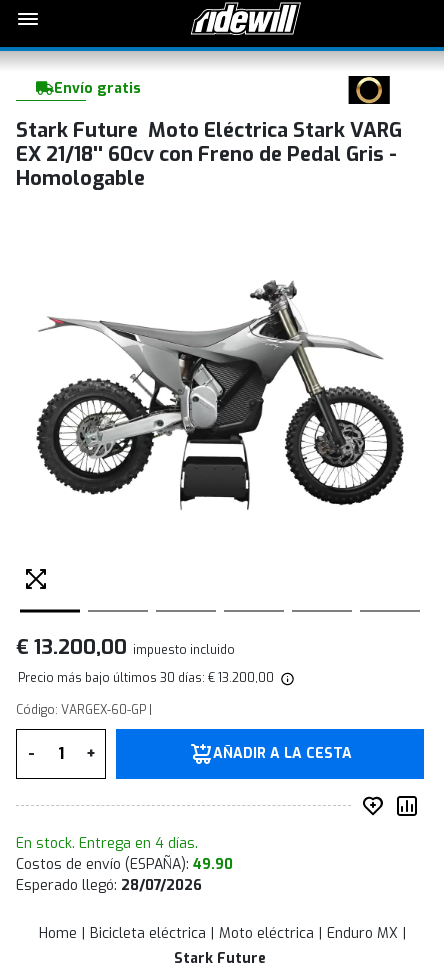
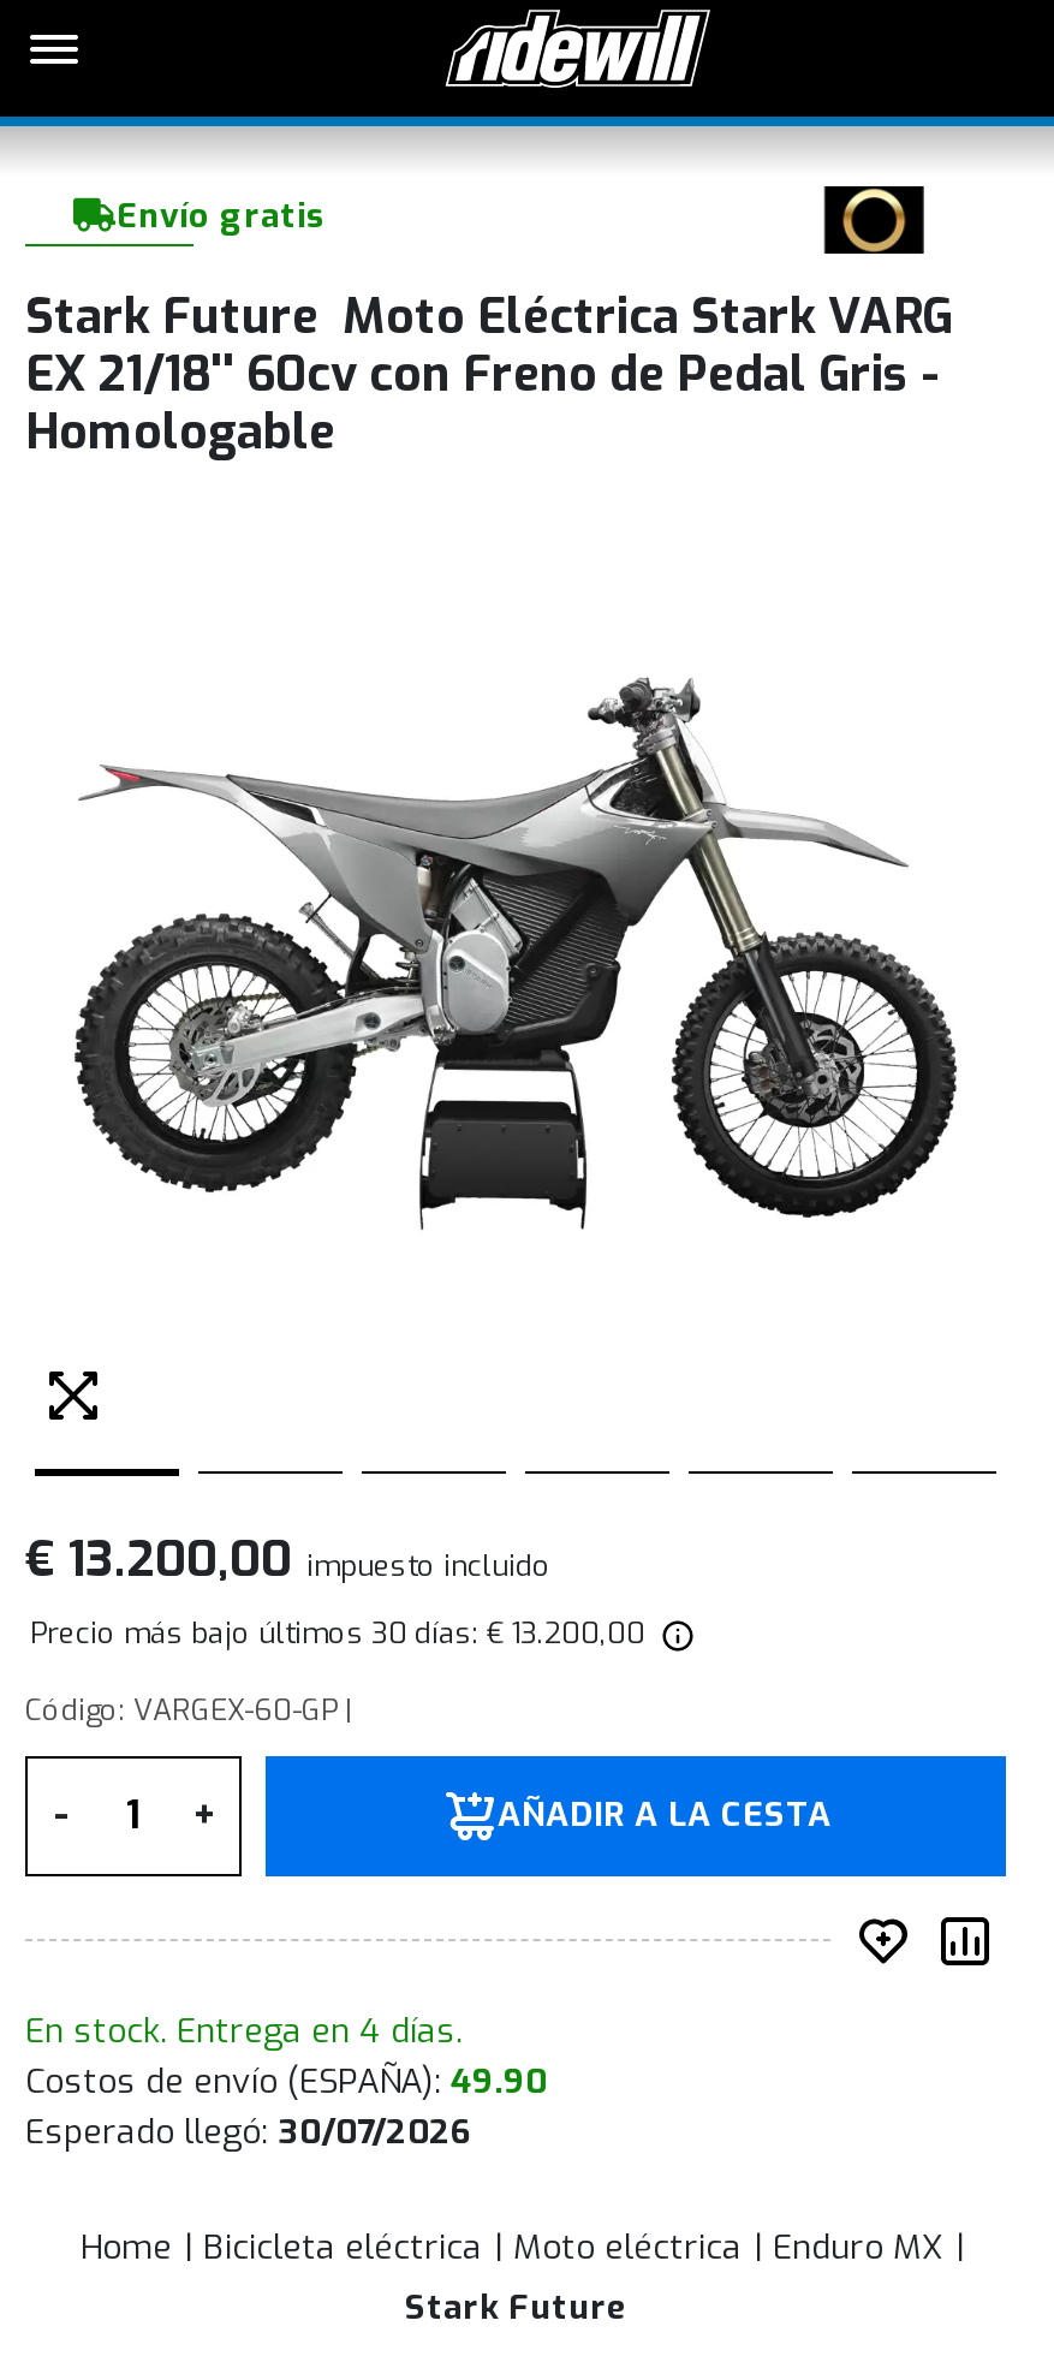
- Esperado llegó: 28/07/2026
+ Esperado llegó: 30/07/2026
